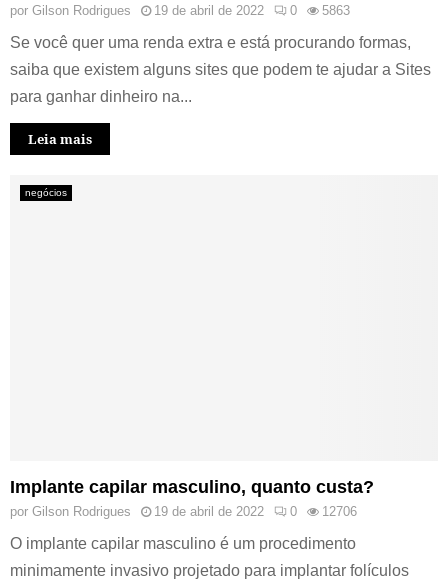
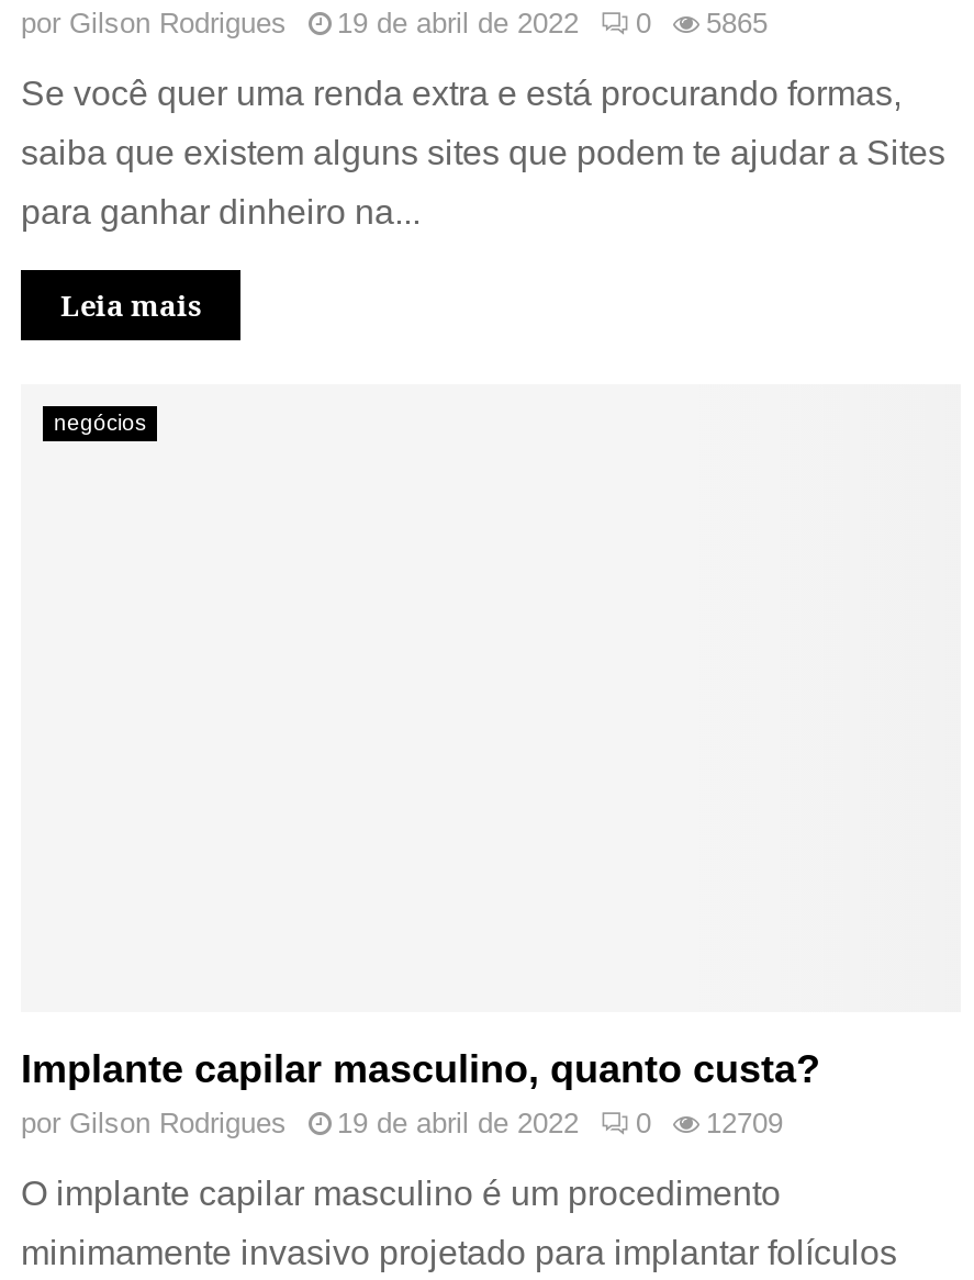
- por Gilson Rodrigues 19 de abril de 2022 0 5863
+ por Gilson Rodrigues 19 de abril de 2022 0 5865

- por Gilson Rodrigues 19 de abril de 2022 0 12706
+ por Gilson Rodrigues 19 de abril de 2022 0 12709
